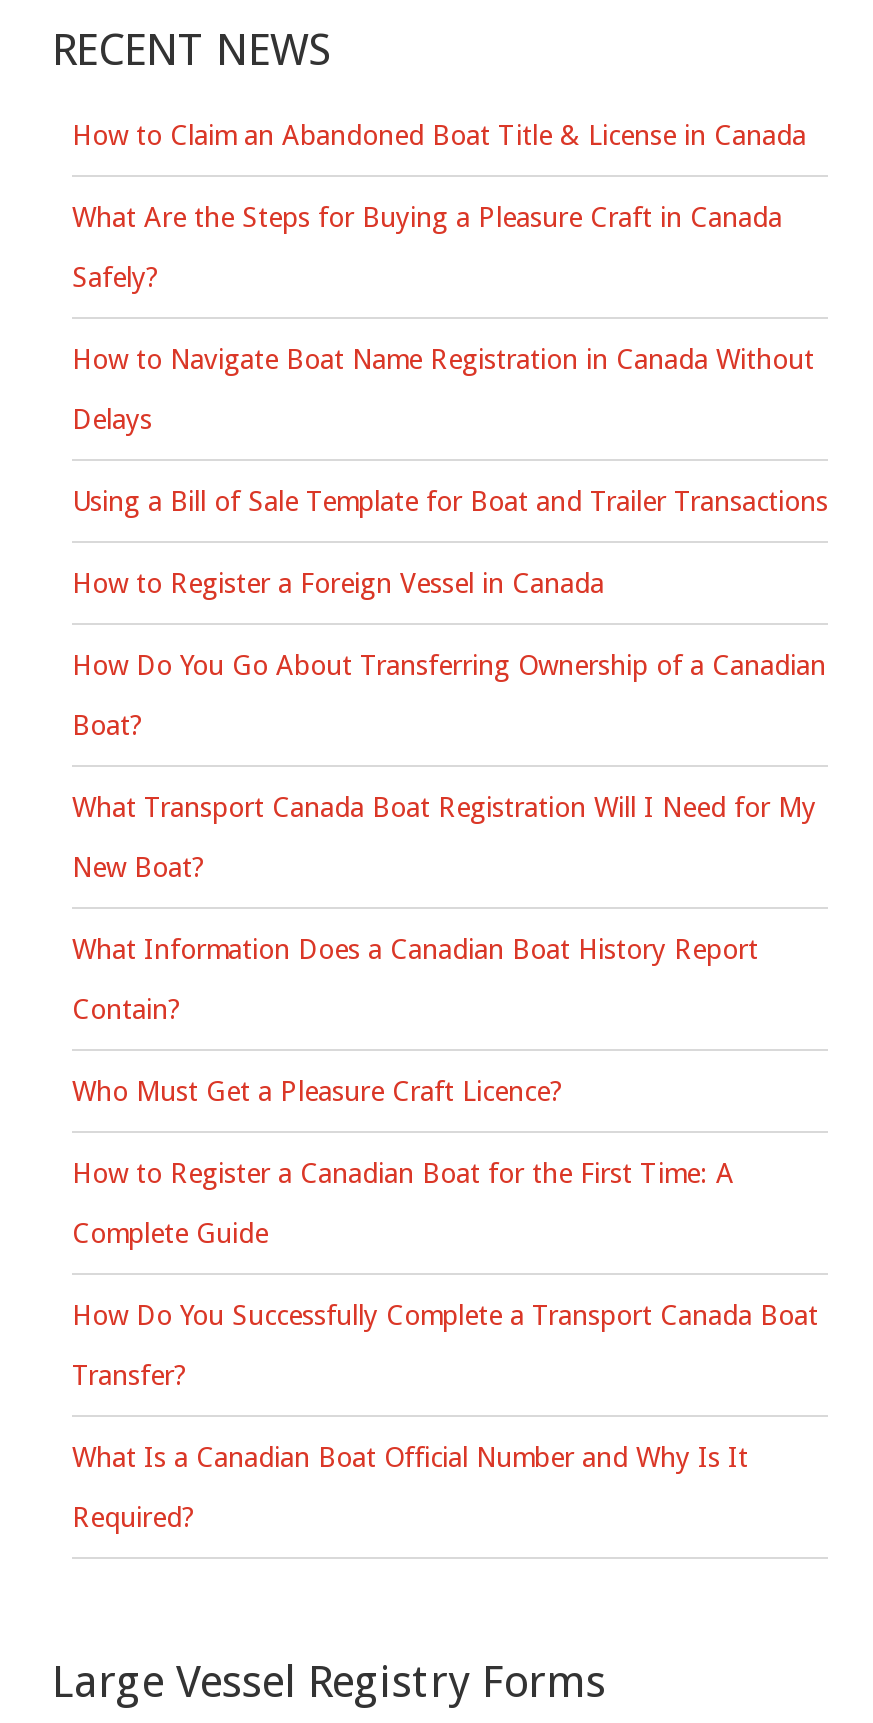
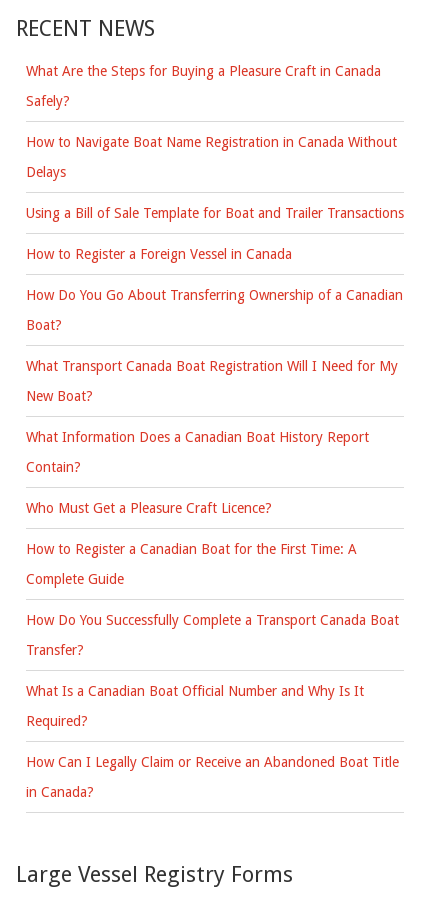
- How to Claim an Abandoned Boat Title & License in Canada

moved up: What Are the Steps for Buying a Pleasure Craft in Canada | Safely? | How to Navigate Boat Name Registration in Canada Without | ... | What Is a Canadian Boat Official Number and Why Is It | Required?

+ How Can I Legally Claim or Receive an Abandoned Boat Title
+ in Canada?
